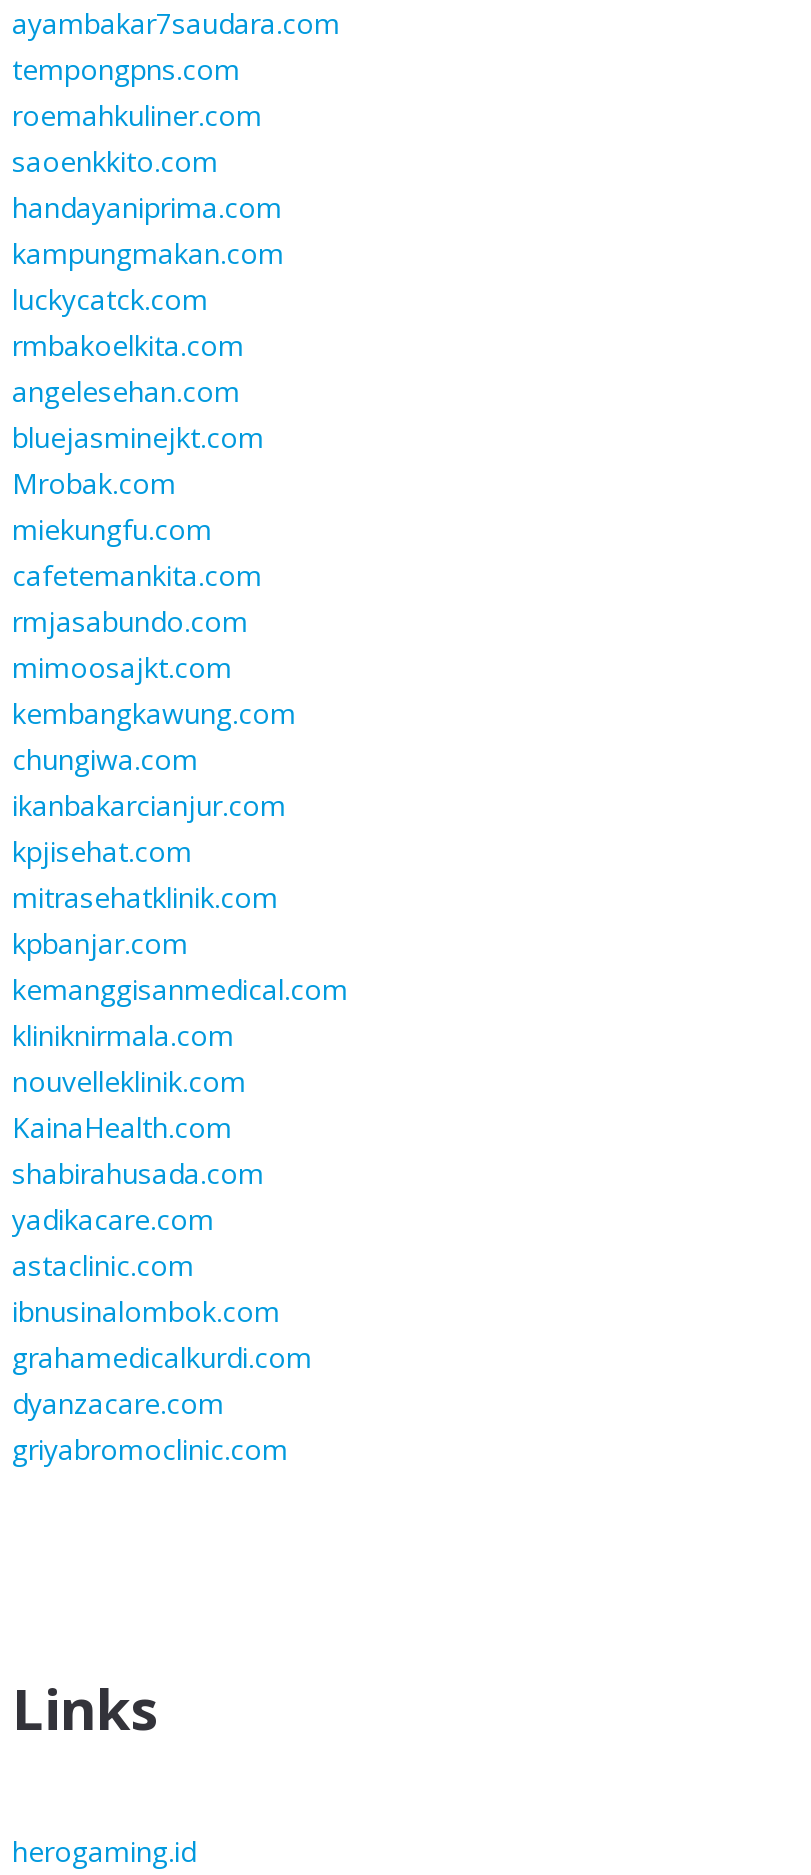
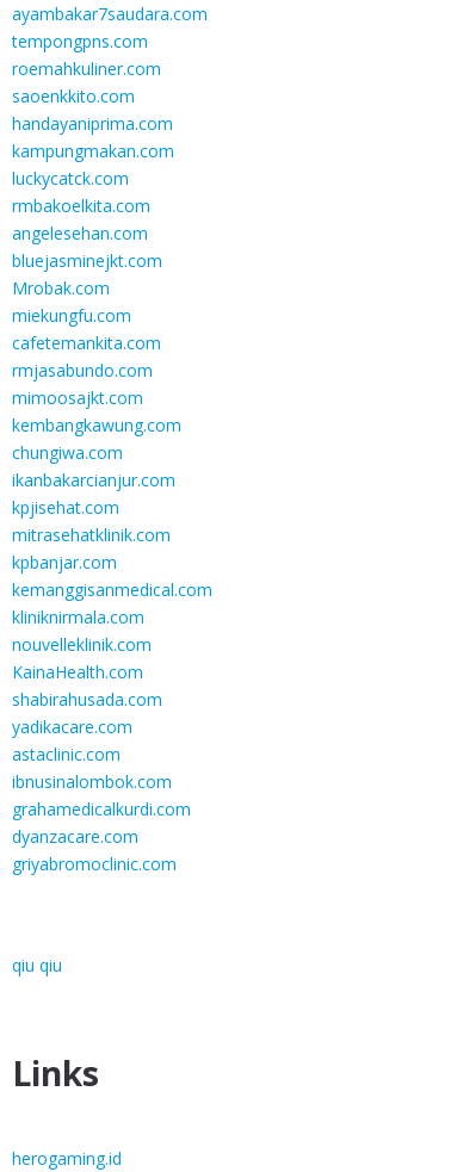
+ qiu qiu
